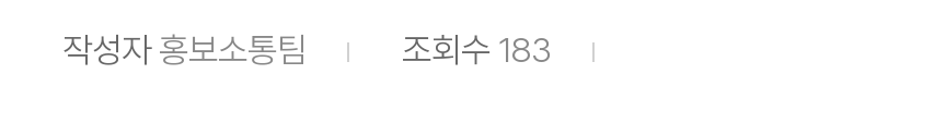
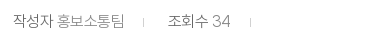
- 조회수 183
+ 조회수 34
